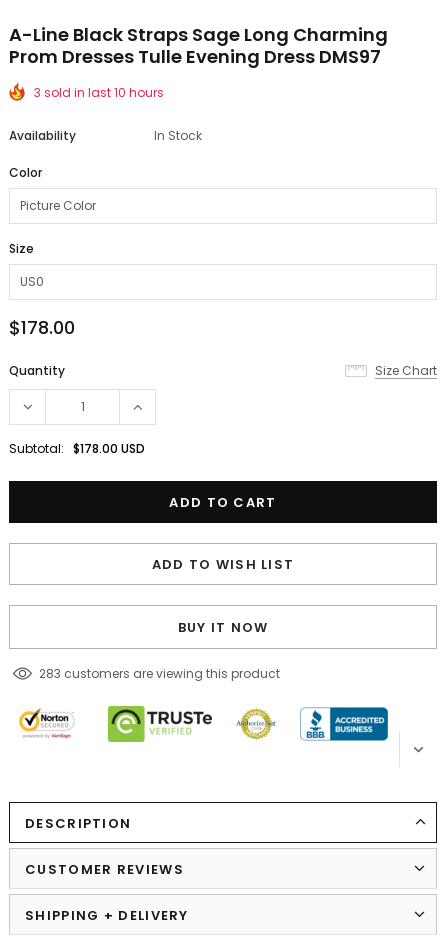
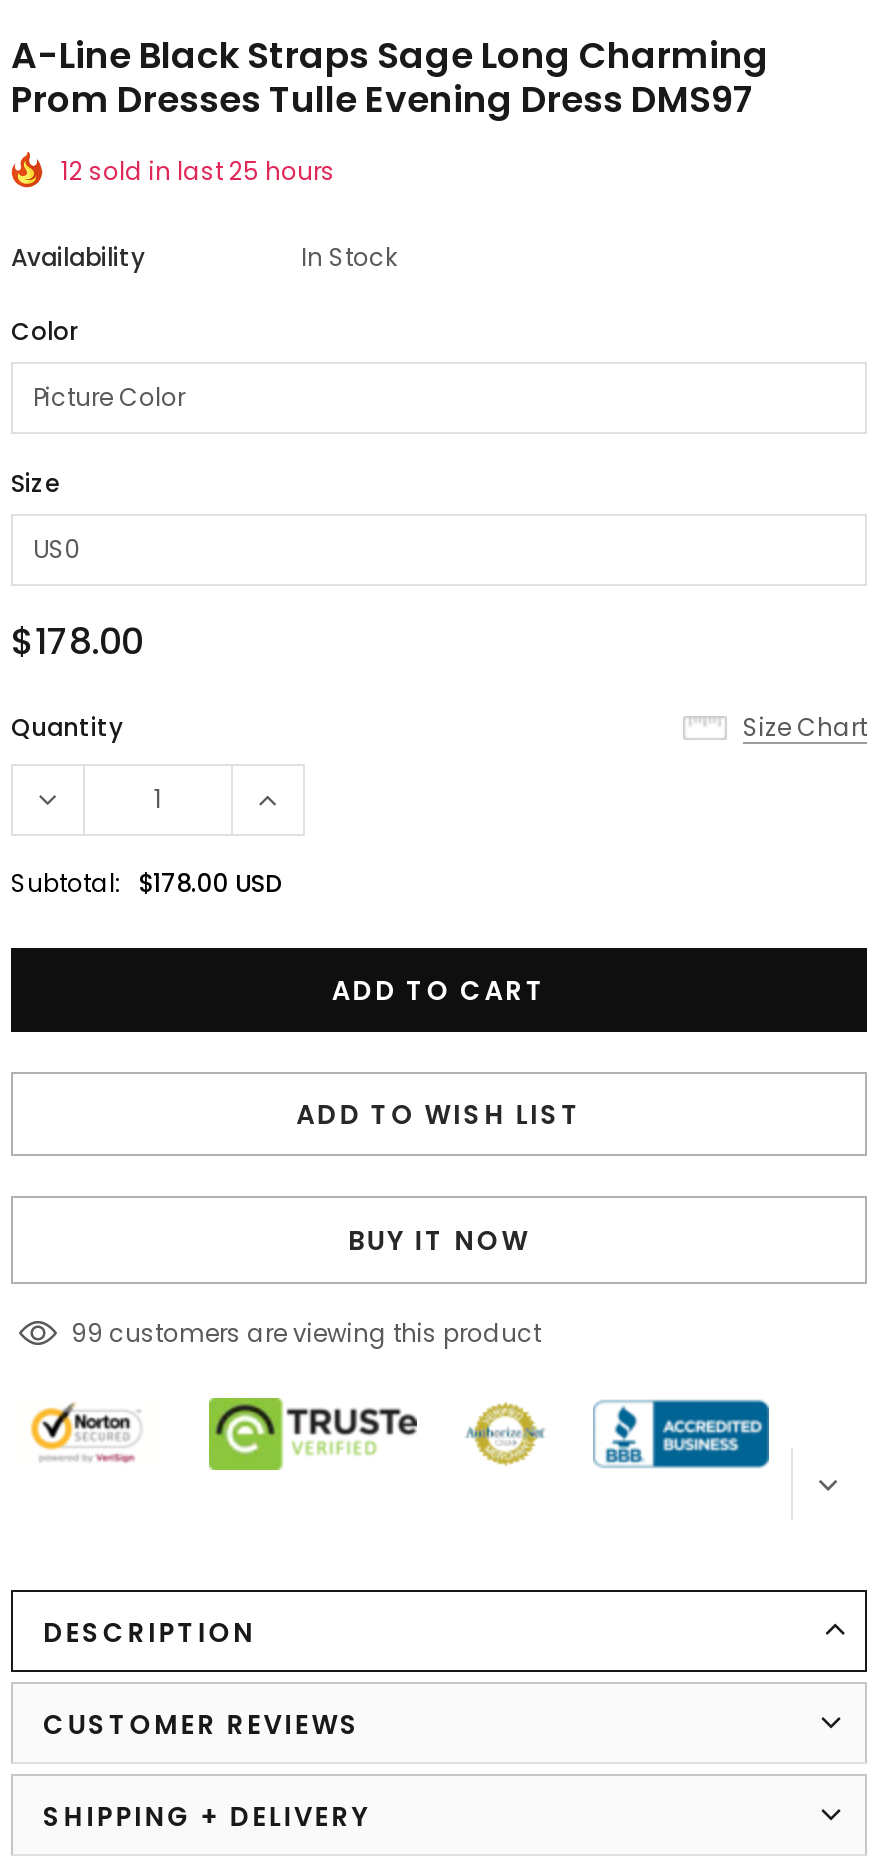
- 3 sold in last 10 hours
+ 12 sold in last 25 hours

- 283 customers are viewing this product
+ 99 customers are viewing this product
